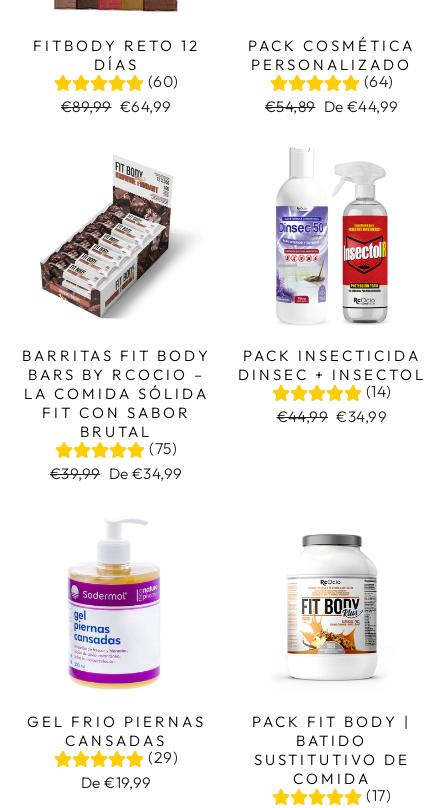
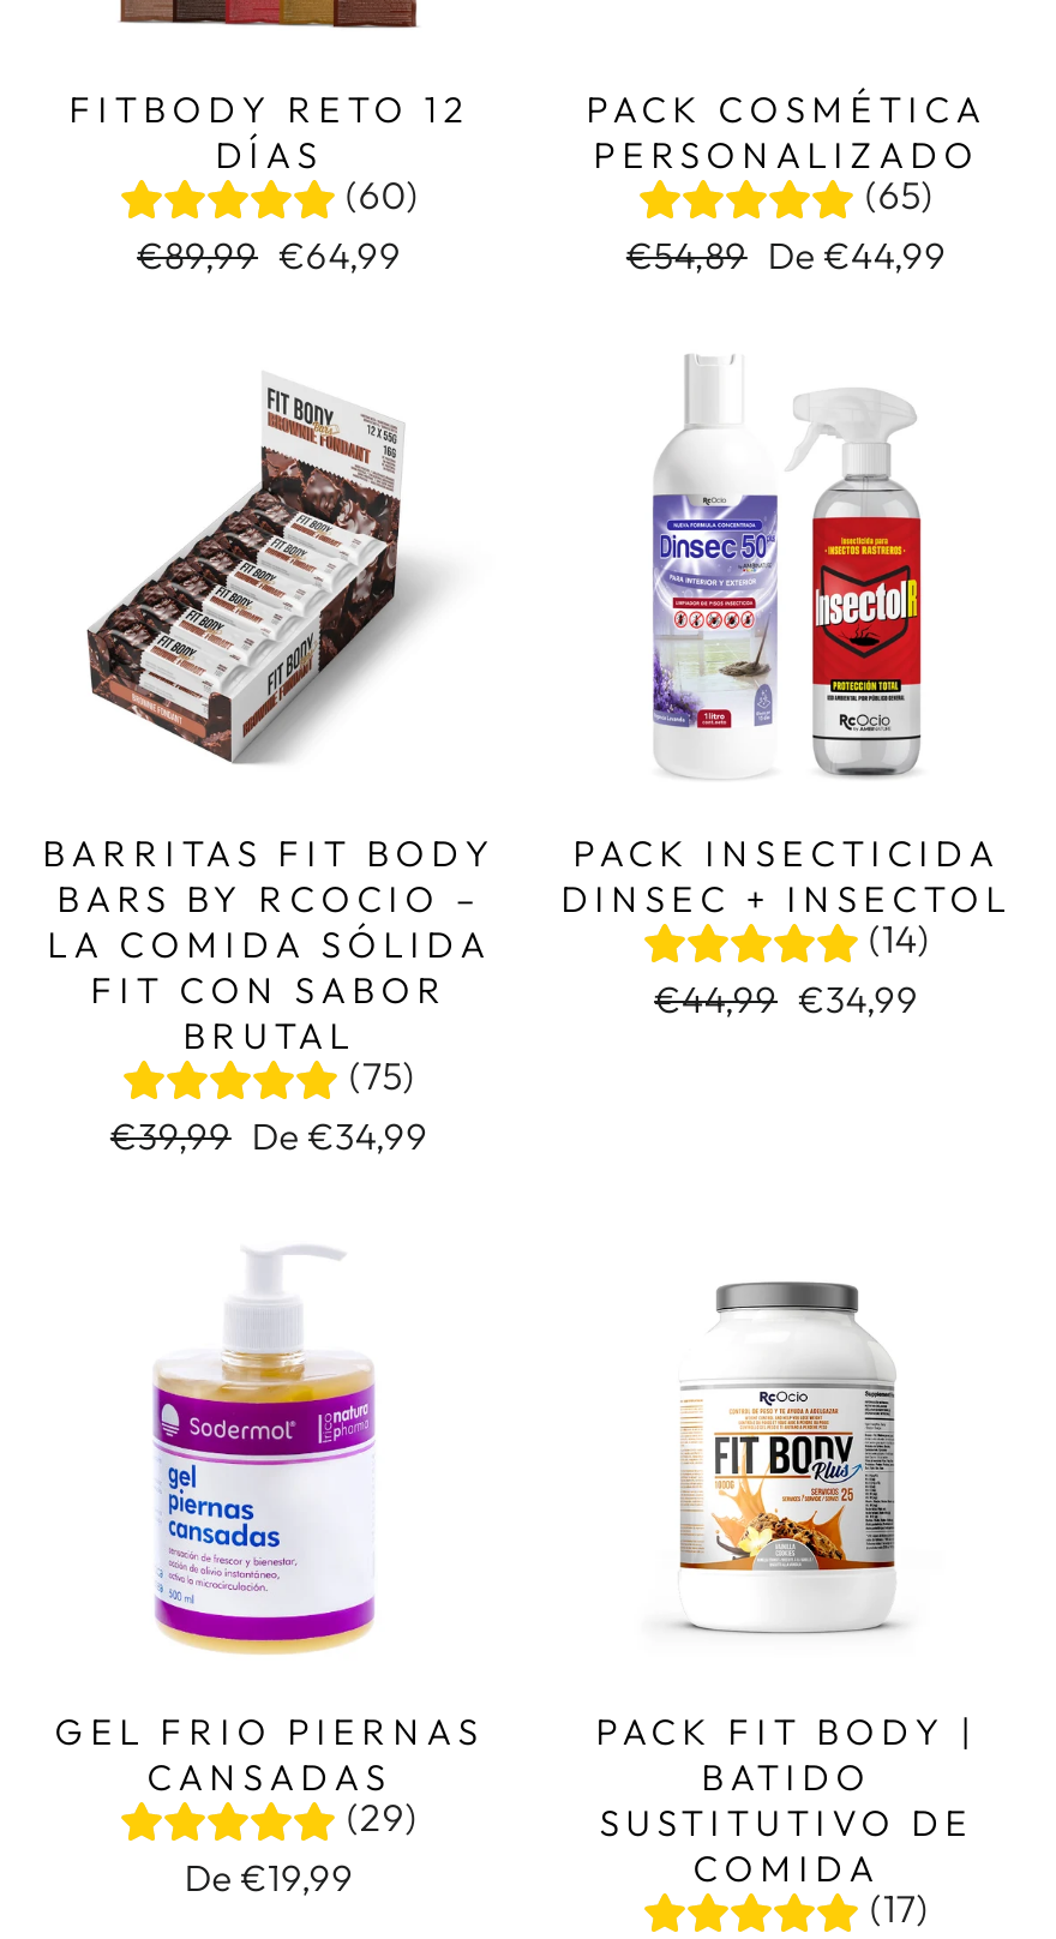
- (64)
+ (65)
